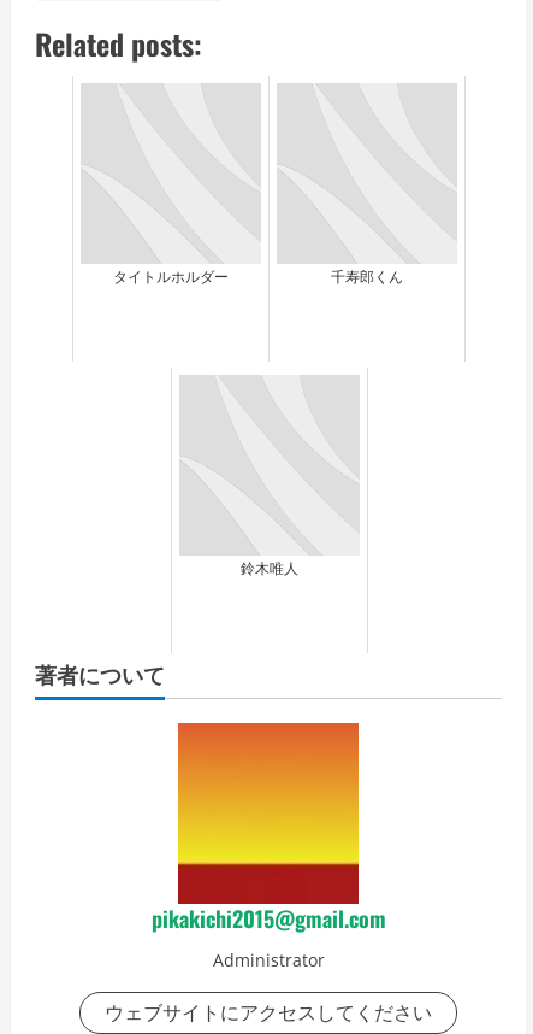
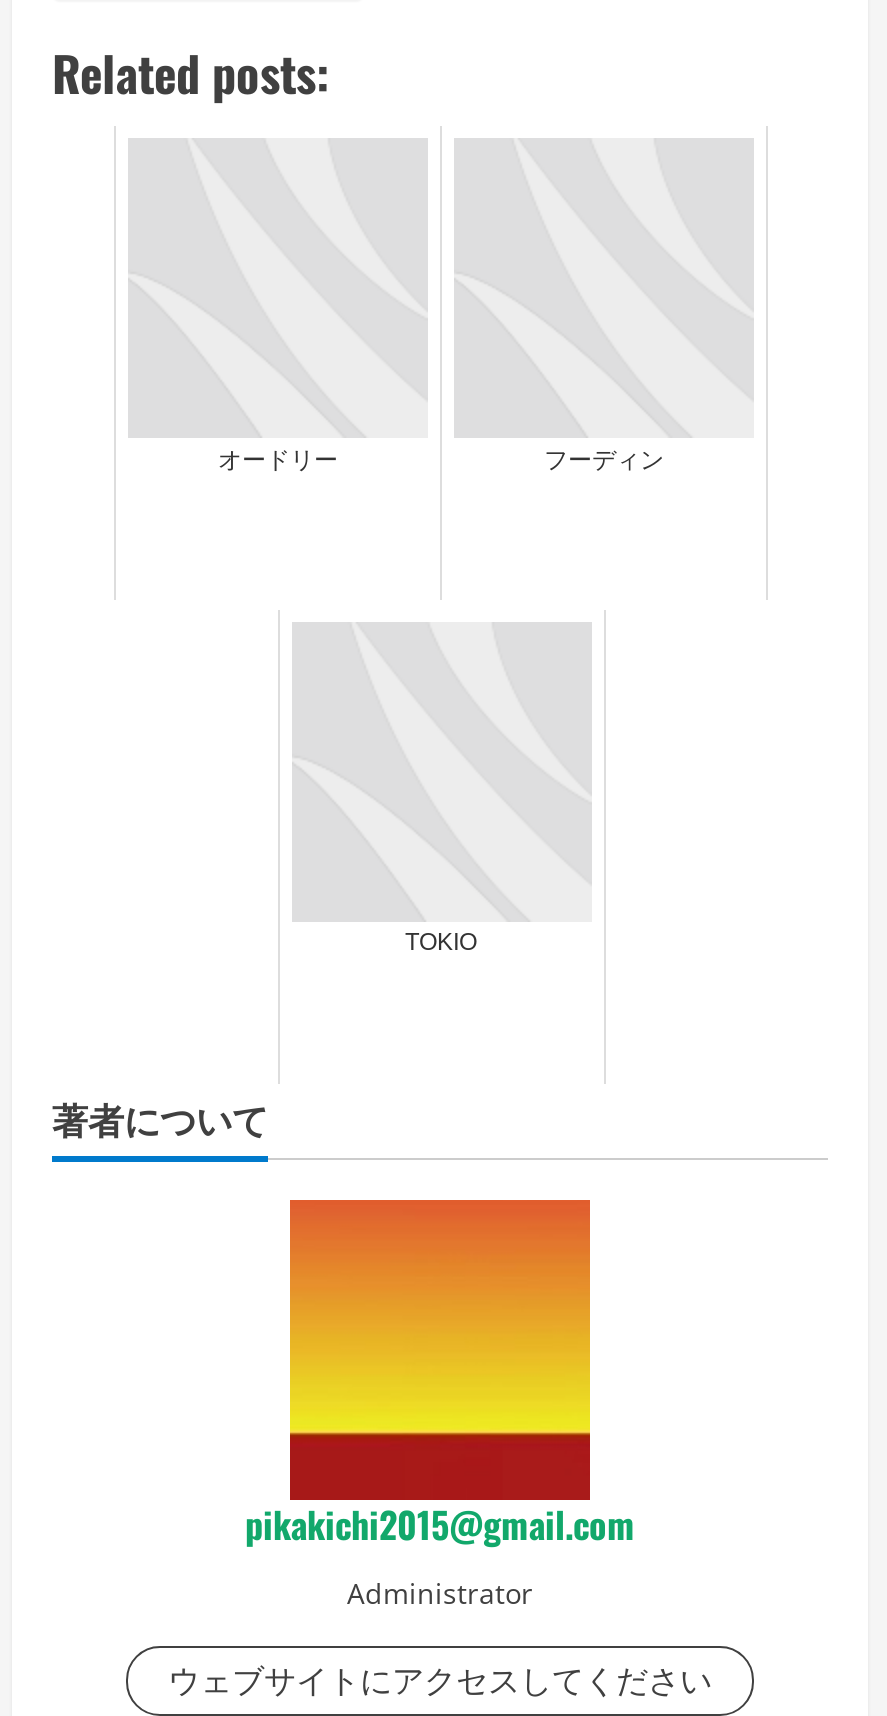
- タイトルホルダー
- 千寿郎くん
+ オードリー
+ フーディン

- 鈴木唯人
+ TOKIO
